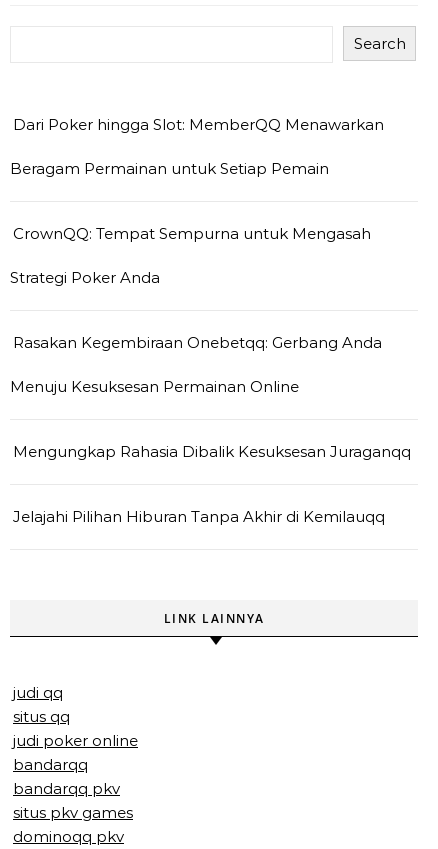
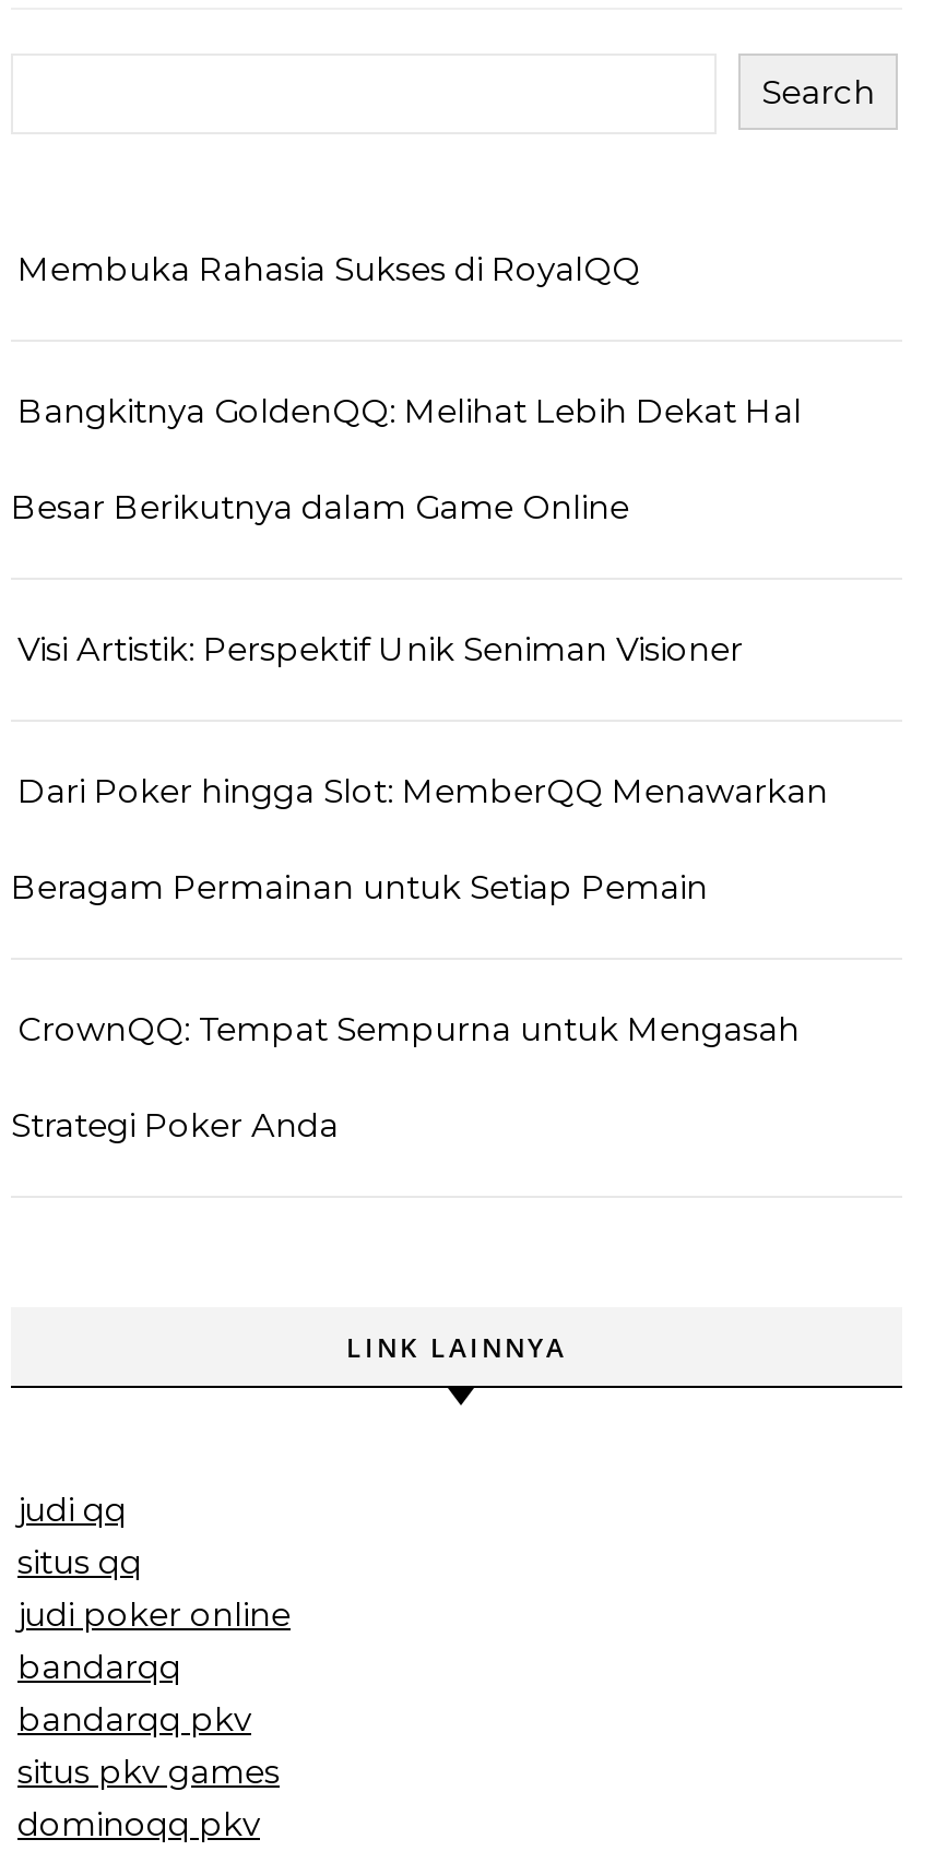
+ Membuka Rahasia Sukses di RoyalQQ
+ Bangkitnya GoldenQQ: Melihat Lebih Dekat Hal
+ Besar Berikutnya dalam Game Online
+ Visi Artistik: Perspektif Unik Seniman Visioner

moved down: Dari Poker hingga Slot: MemberQQ Menawarkan | Beragam Permainan untuk Setiap Pemain | CrownQQ: Tempat Sempurna untuk Mengasah | Strategi Poker Anda

- Rasakan Kegembiraan Onebetqq: Gerbang Anda
- Menuju Kesuksesan Permainan Online
- Mengungkap Rahasia Dibalik Kesuksesan Juraganqq
- Jelajahi Pilihan Hiburan Tanpa Akhir di Kemilauqq
